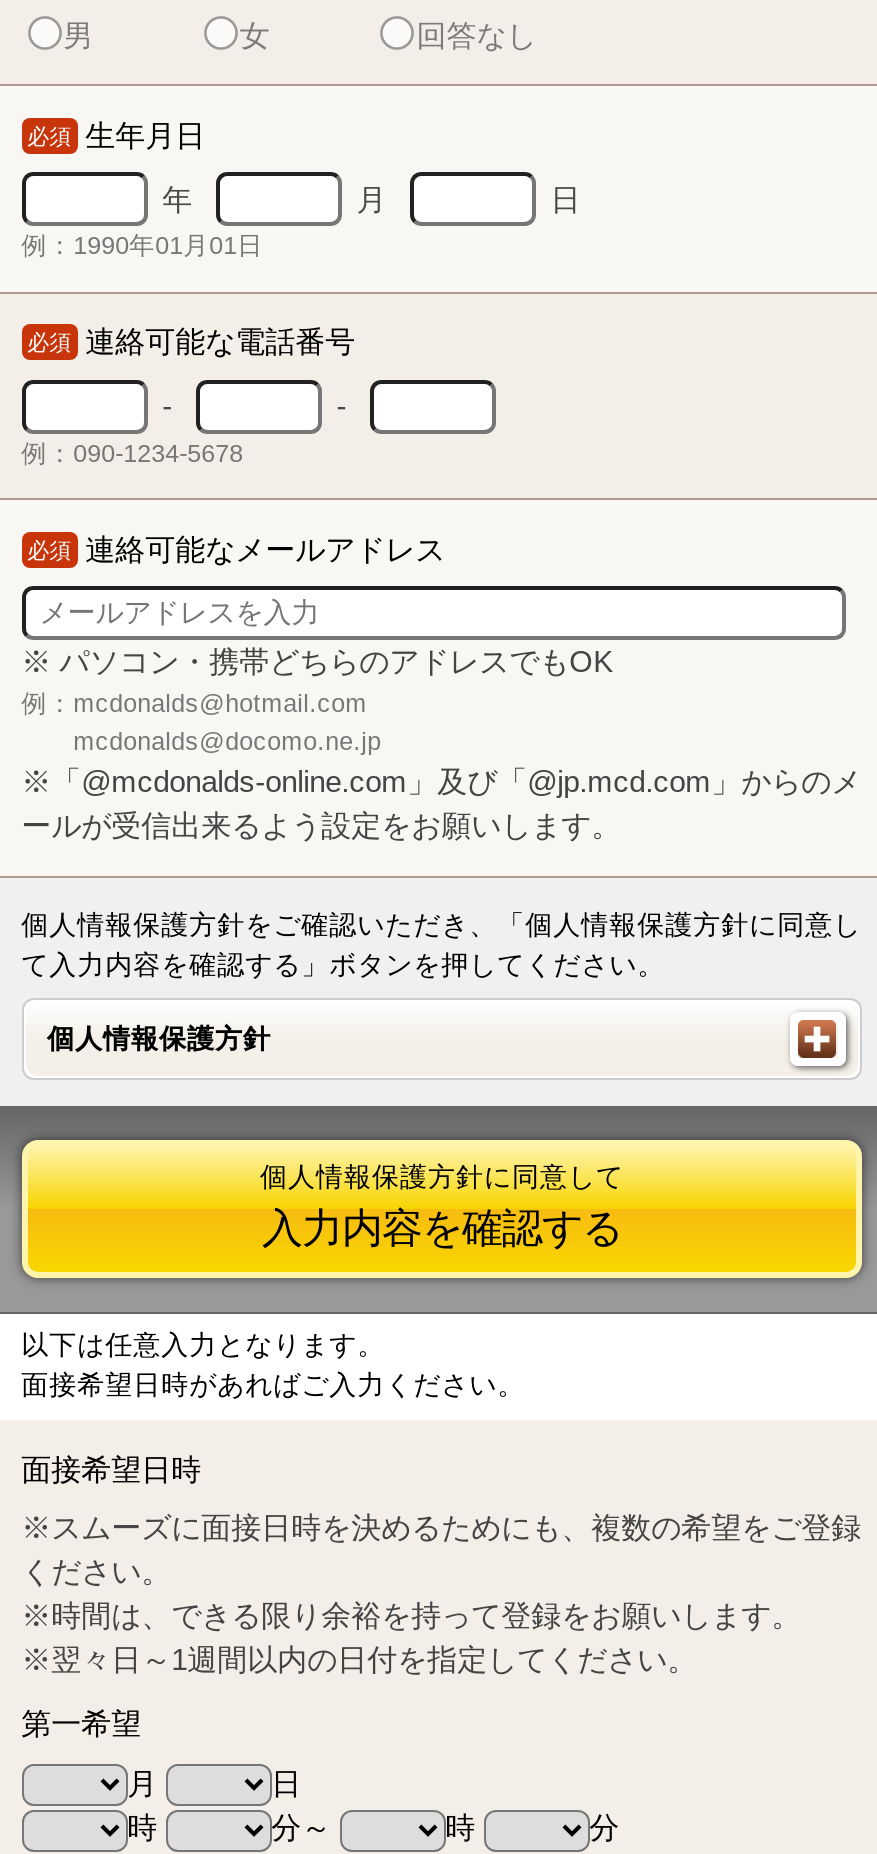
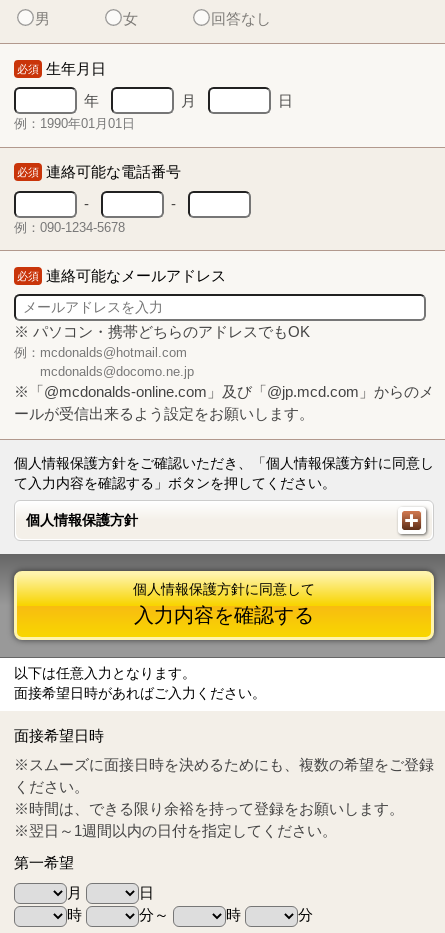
- ※翌々日～1週間以内の日付を指定してください。
+ ※翌日～1週間以内の日付を指定してください。
